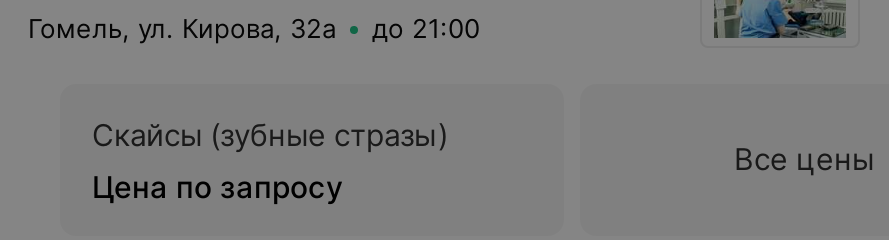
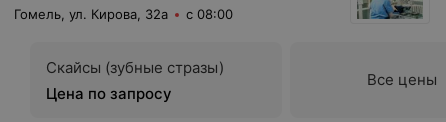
- Гомель, ул. Кирова, 32а до 21:00
+ Гомель, ул. Кирова, 32а с 08:00
